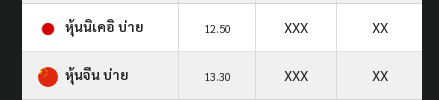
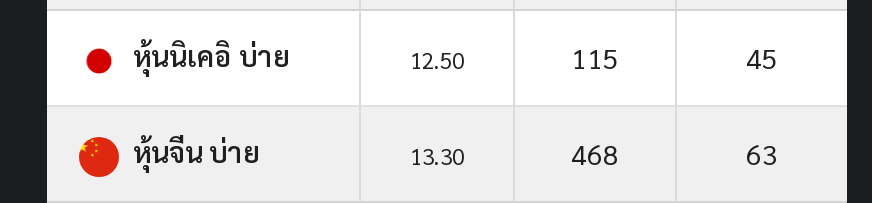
- XXX
- XX
+ 115
+ 45

- XXX
- XX
+ 468
+ 63
